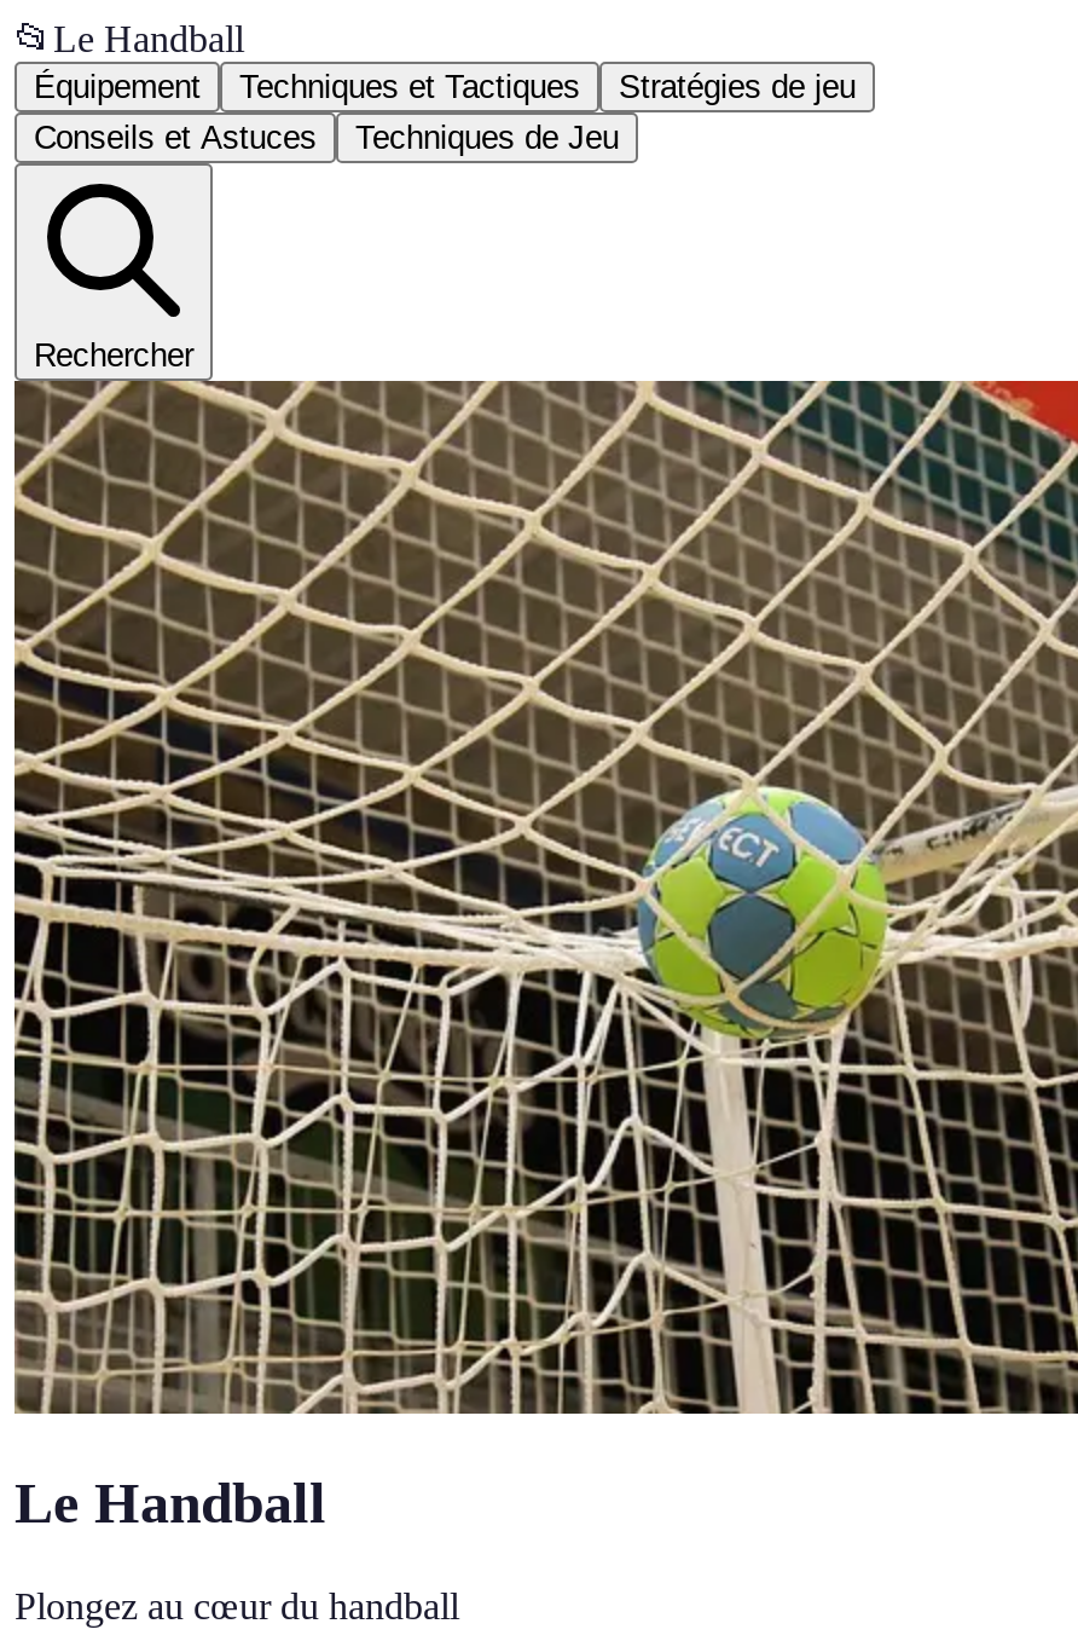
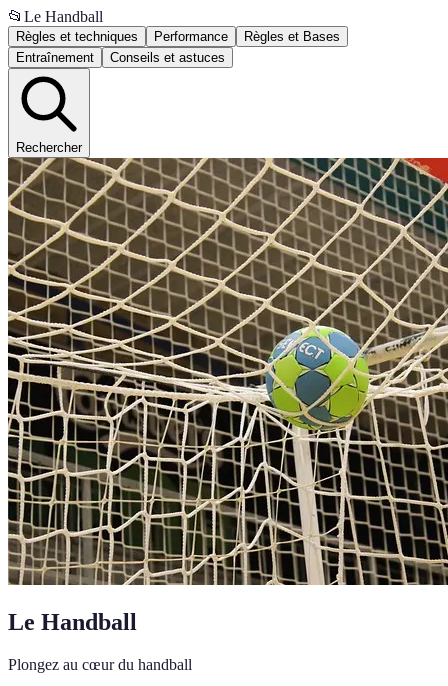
- Équipement
- Techniques et Tactiques
- Stratégies de jeu
- Conseils et Astuces
- Techniques de Jeu
+ Règles et techniques
+ Performance
+ Règles et Bases
+ Entraînement
+ Conseils et astuces
